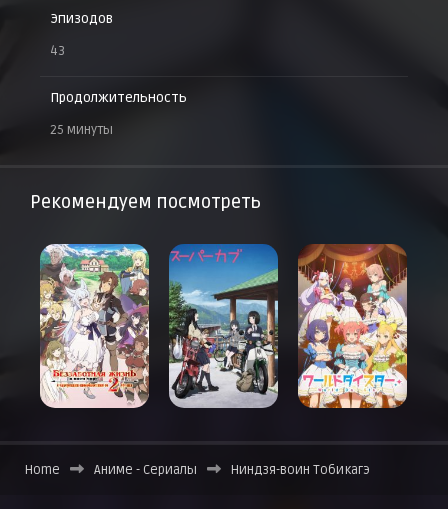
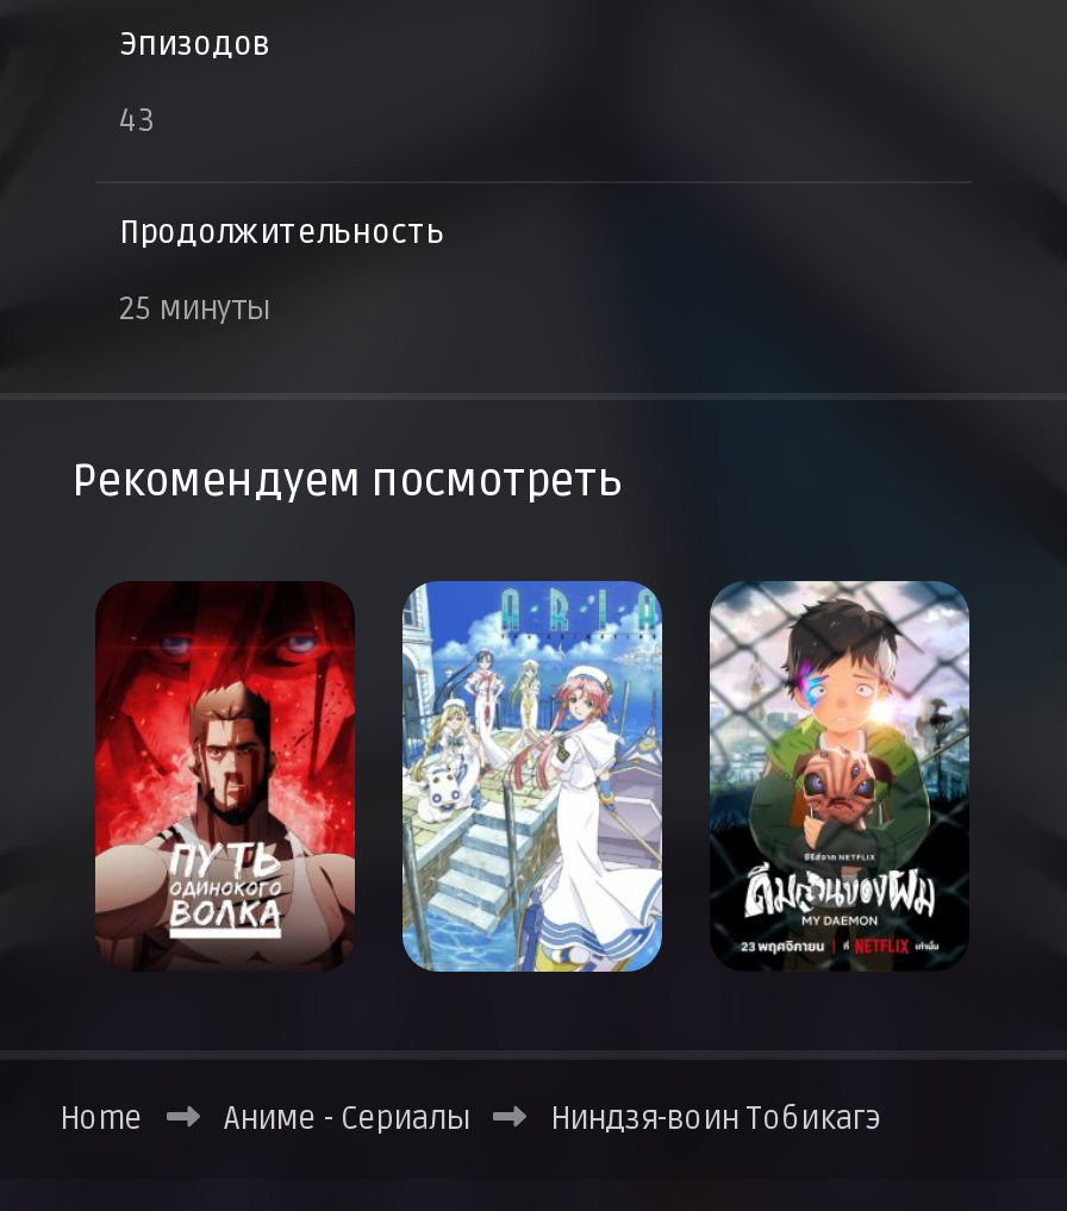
- [image]
+ [image]

- [image]
+ [image]

- [image]
+ [image]
